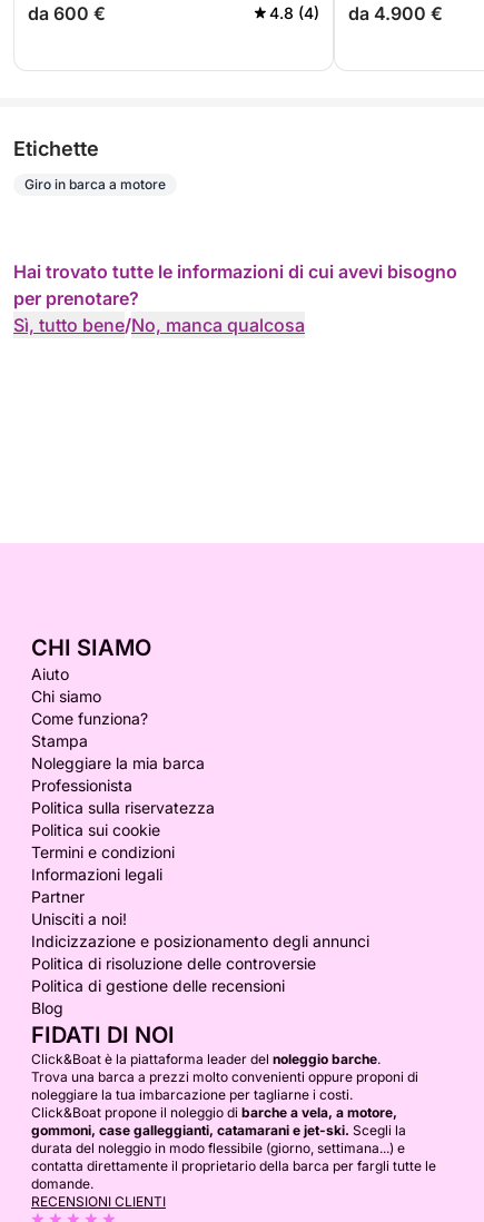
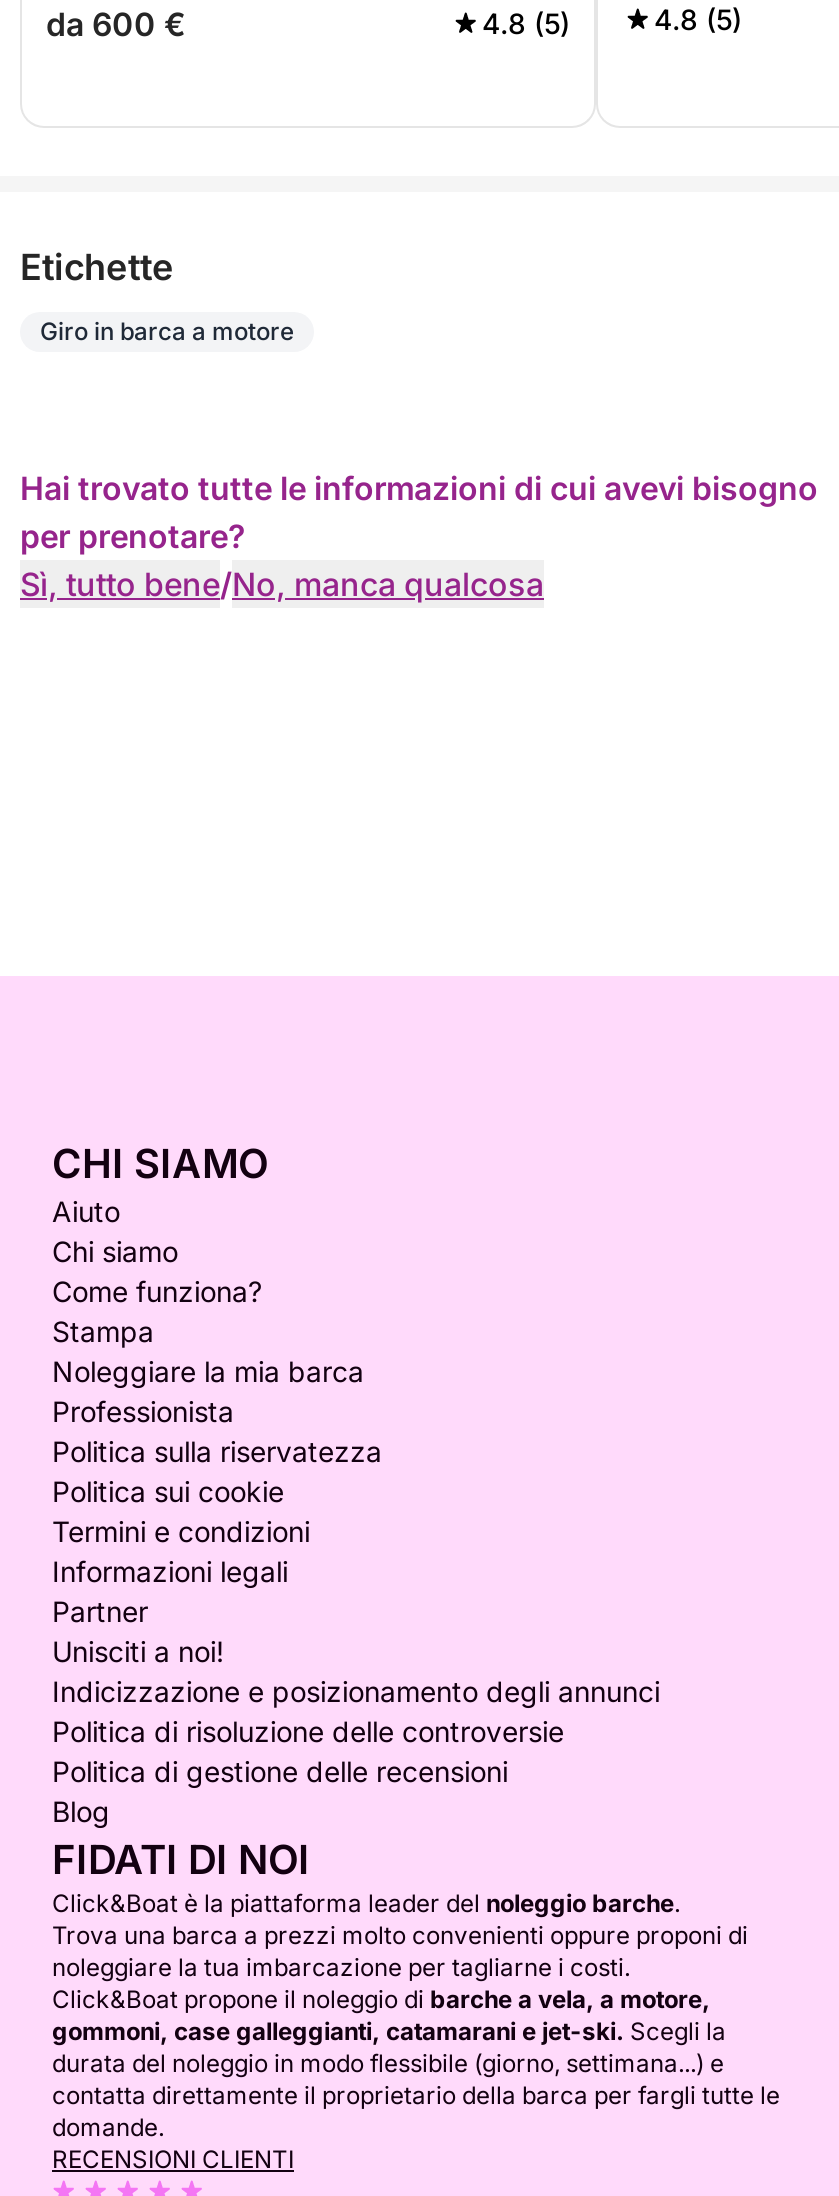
- 4.8 (4)
+ 4.8 (5)

- da 4.900 €
+ 4.8 (5)
